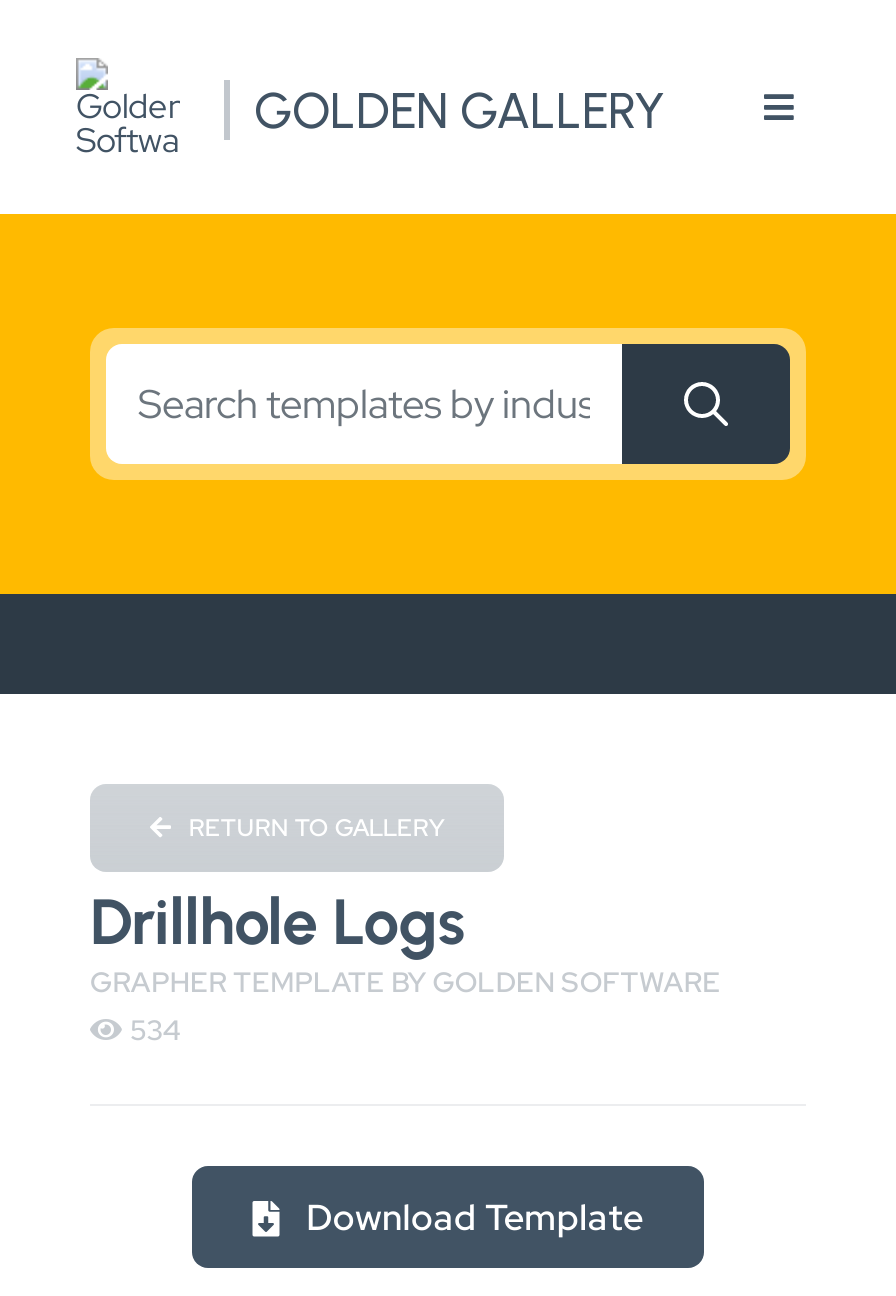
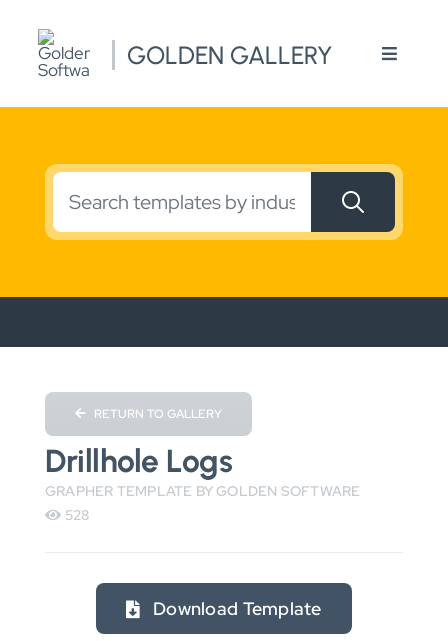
- 534
+ 528
